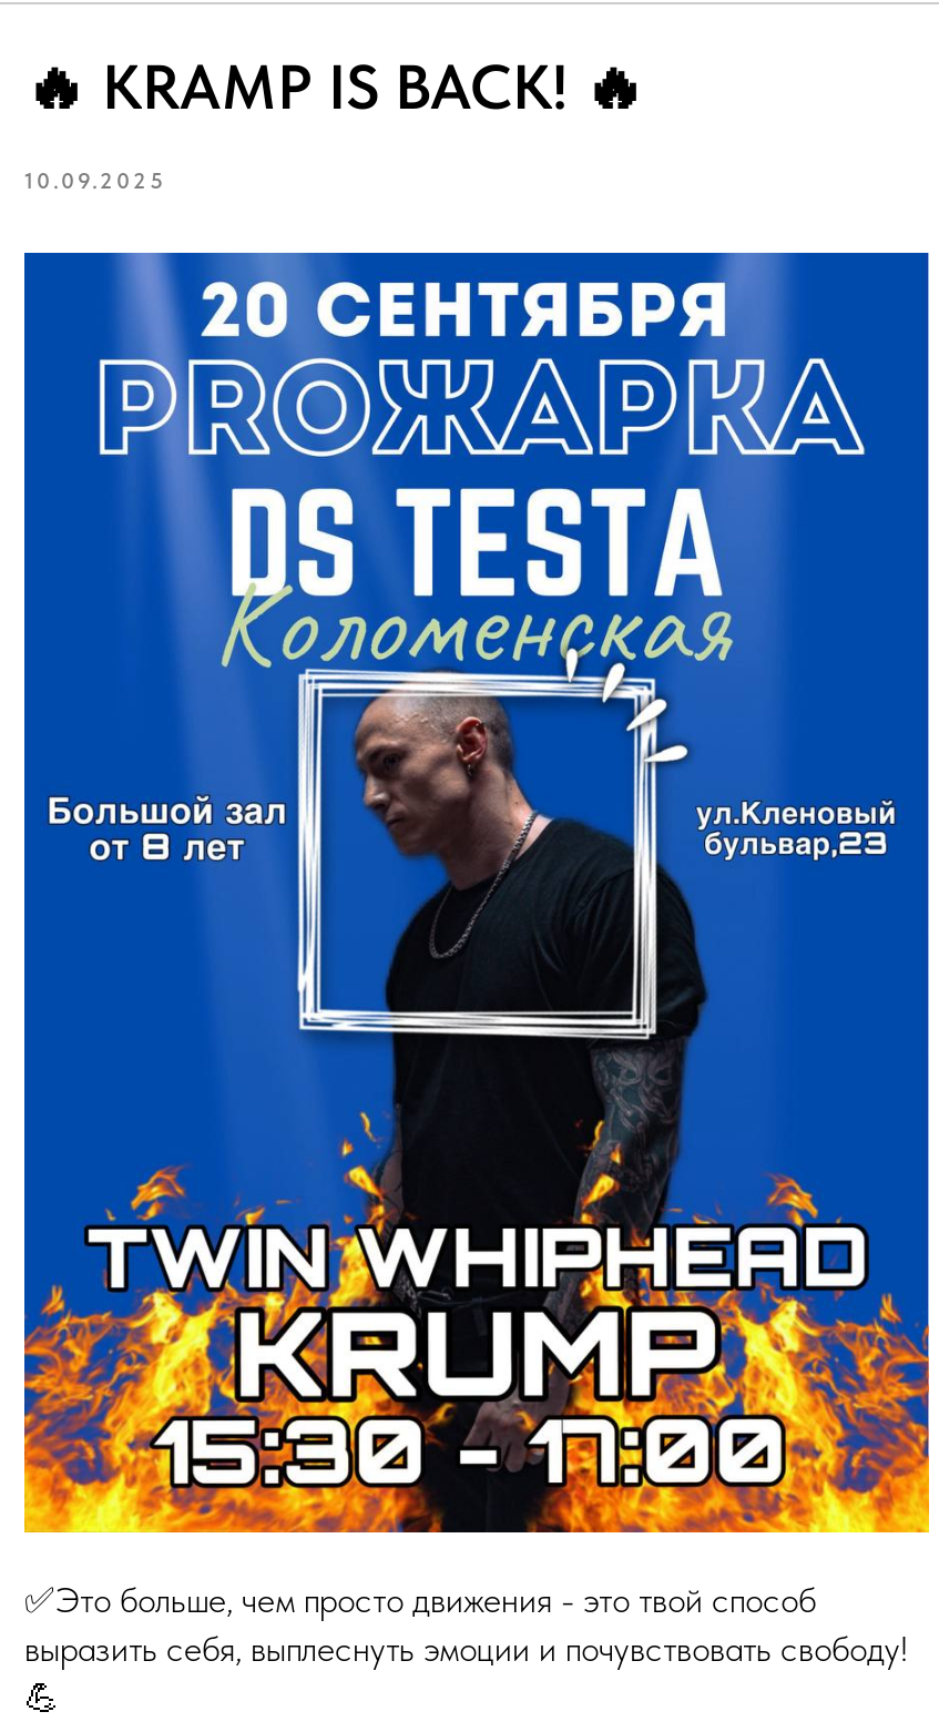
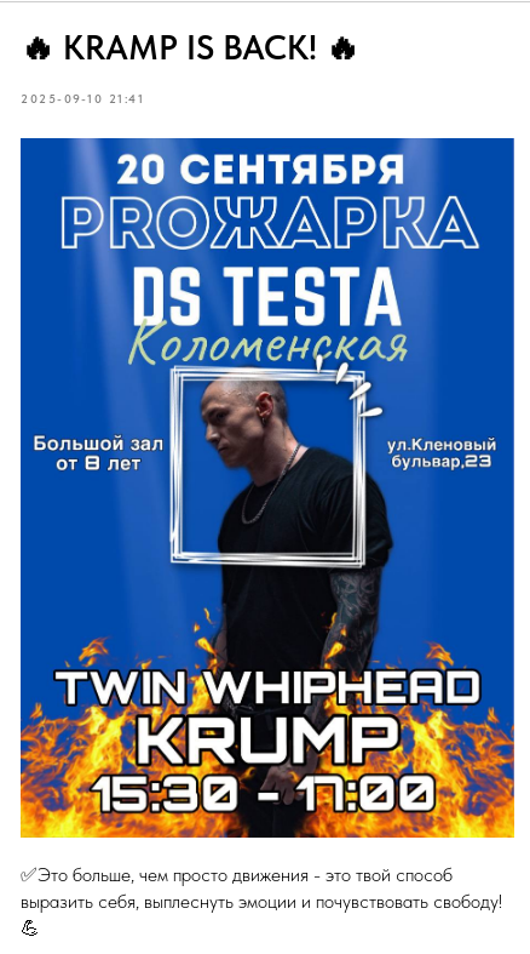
- 10.09.2025
+ 2025-09-10 21:41
